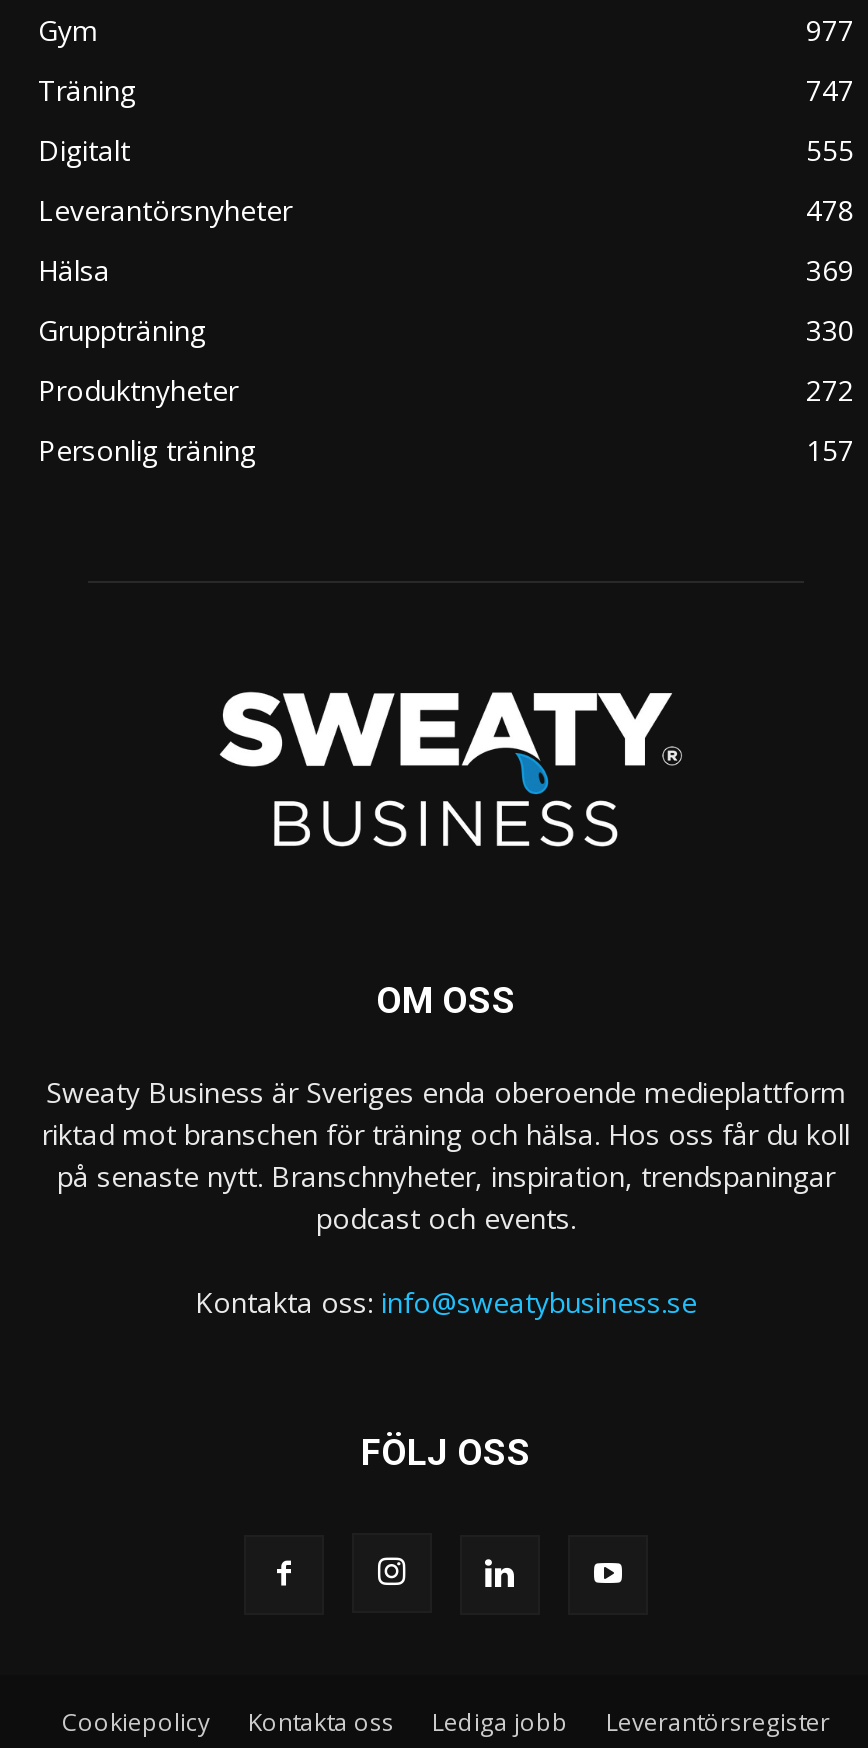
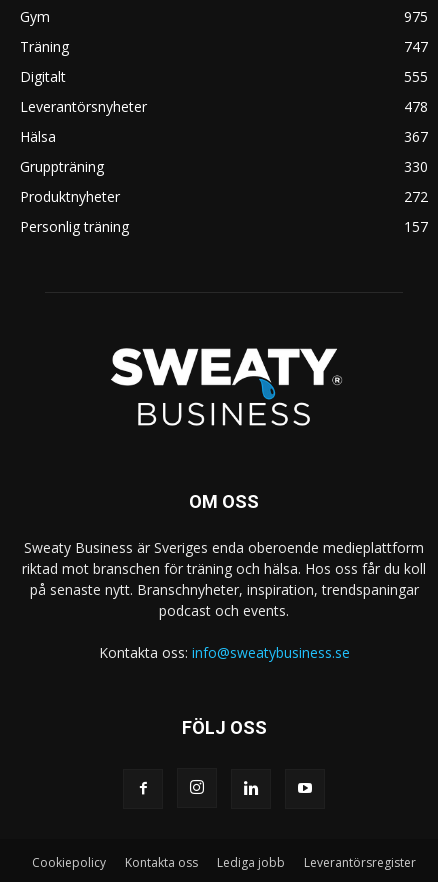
- 977
+ 975

- 369
+ 367
